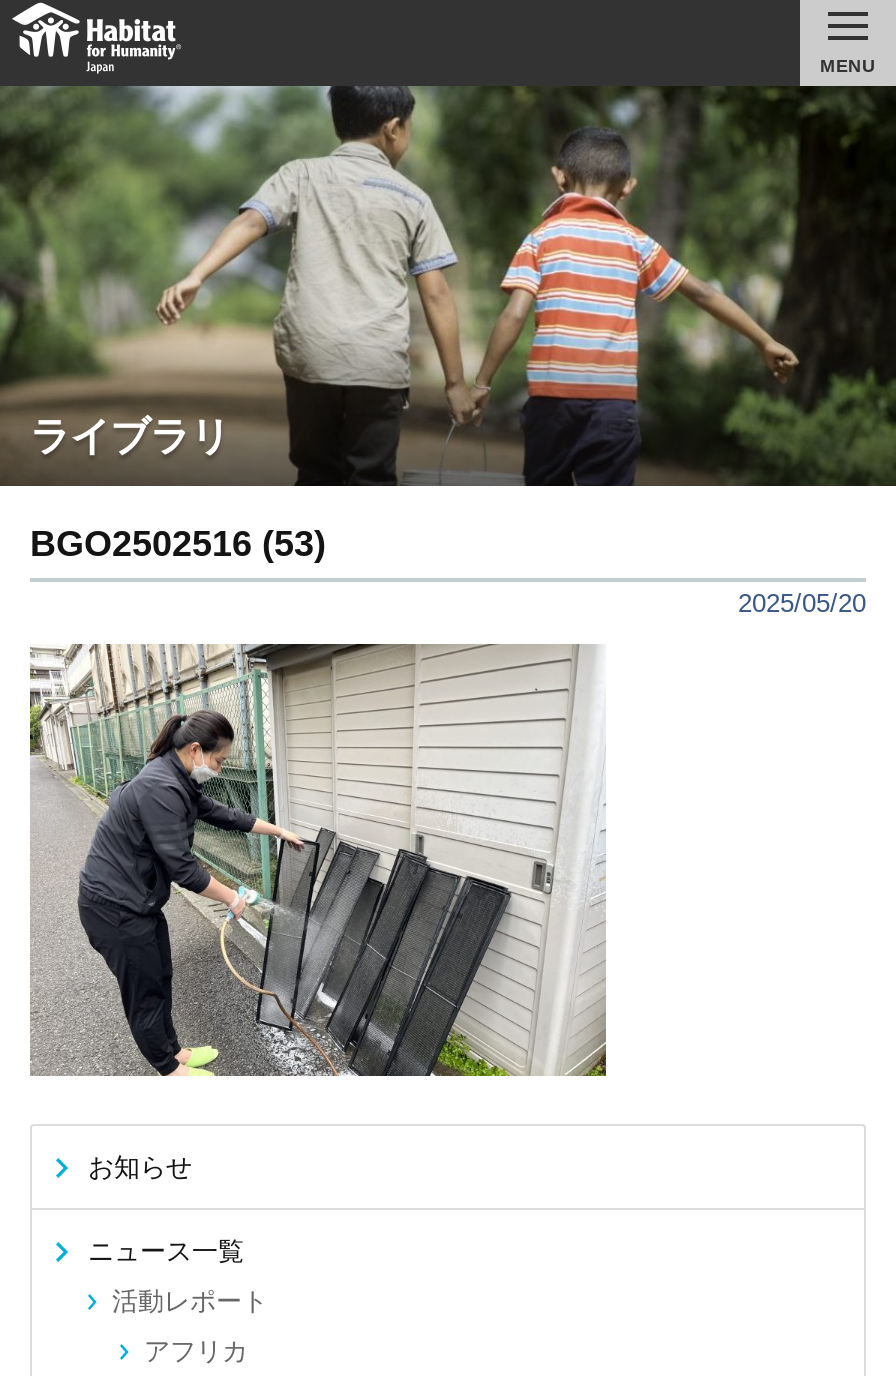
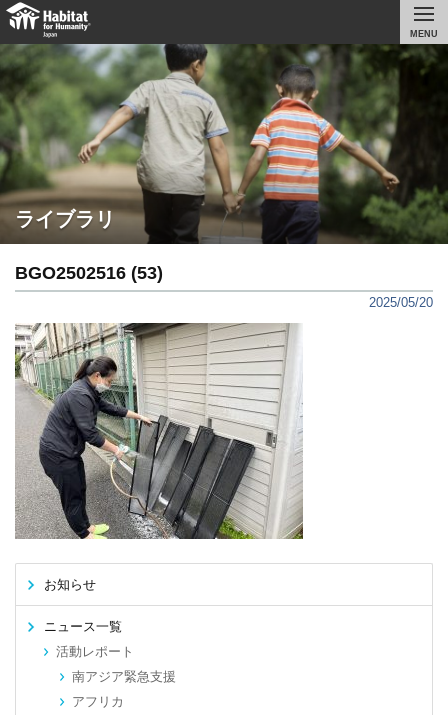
+ 南アジア緊急支援
